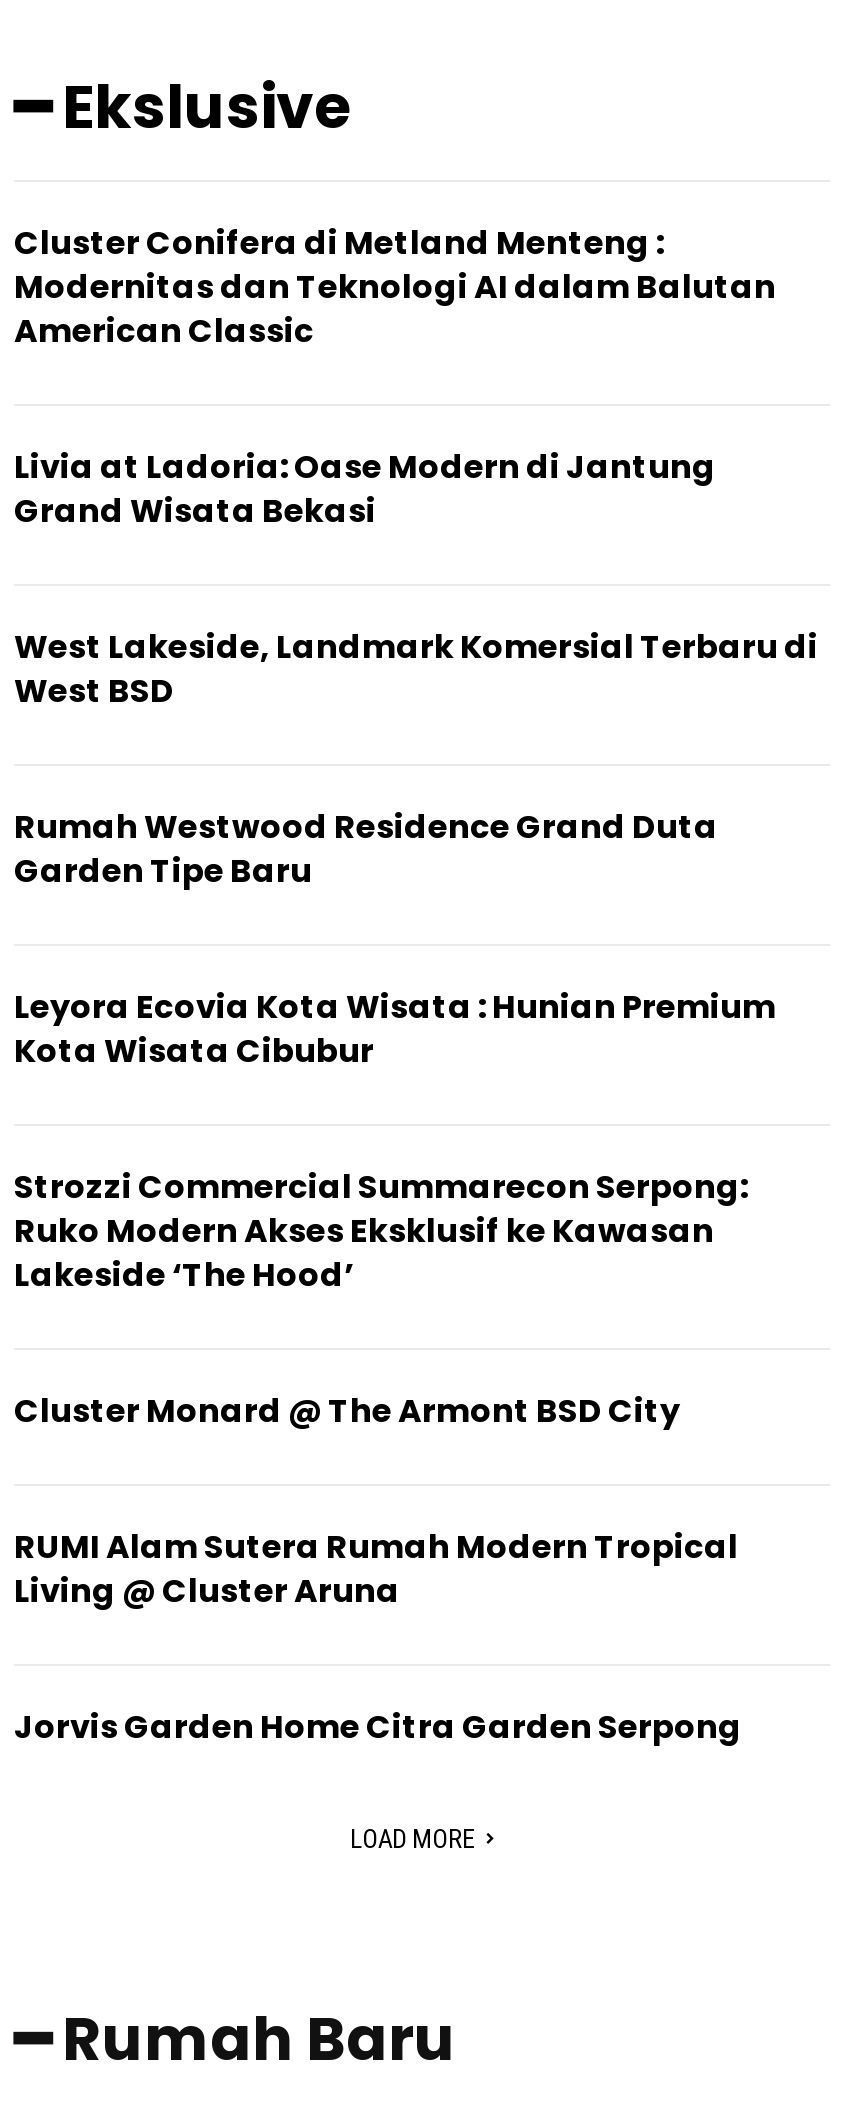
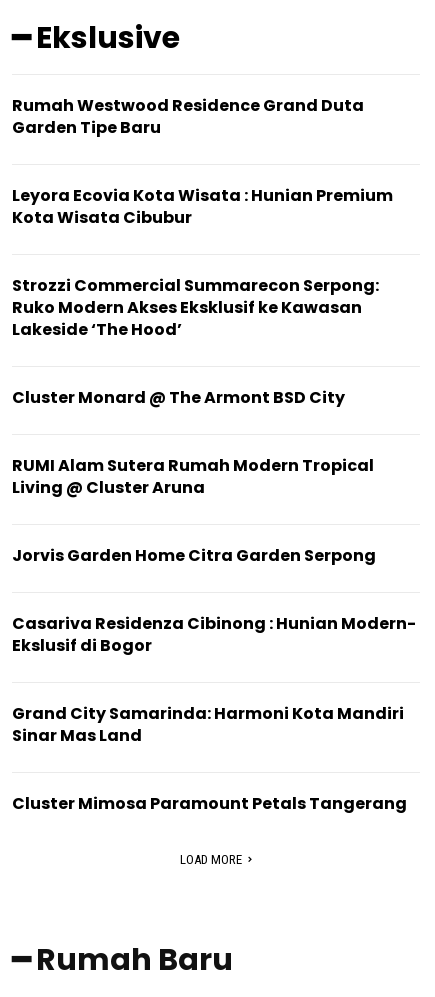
- Cluster Conifera di Metland Menteng :
- Modernitas dan Teknologi AI dalam Balutan
- American Classic
- Livia at Ladoria: Oase Modern di Jantung
- Grand Wisata Bekasi
- West Lakeside, Landmark Komersial Terbaru di
- West BSD

moved up: Rumah Westwood Residence Grand Duta | Garden Tipe Baru | Leyora Ecovia Kota Wisata : Hunian Premium | ... | Living @ Cluster Aruna | Jorvis Garden Home Citra Garden Serpong

+ Casariva Residenza Cibinong : Hunian Modern-
+ Ekslusif di Bogor
+ Grand City Samarinda: Harmoni Kota Mandiri
+ Sinar Mas Land
+ Cluster Mimosa Paramount Petals Tangerang
